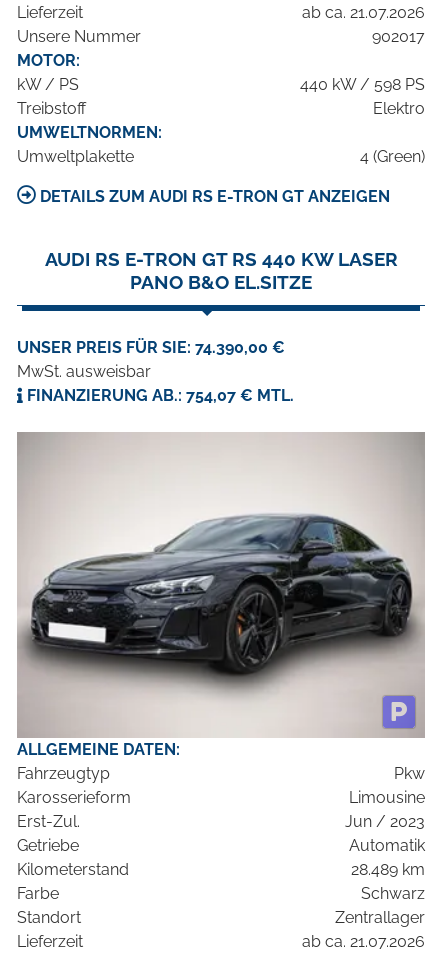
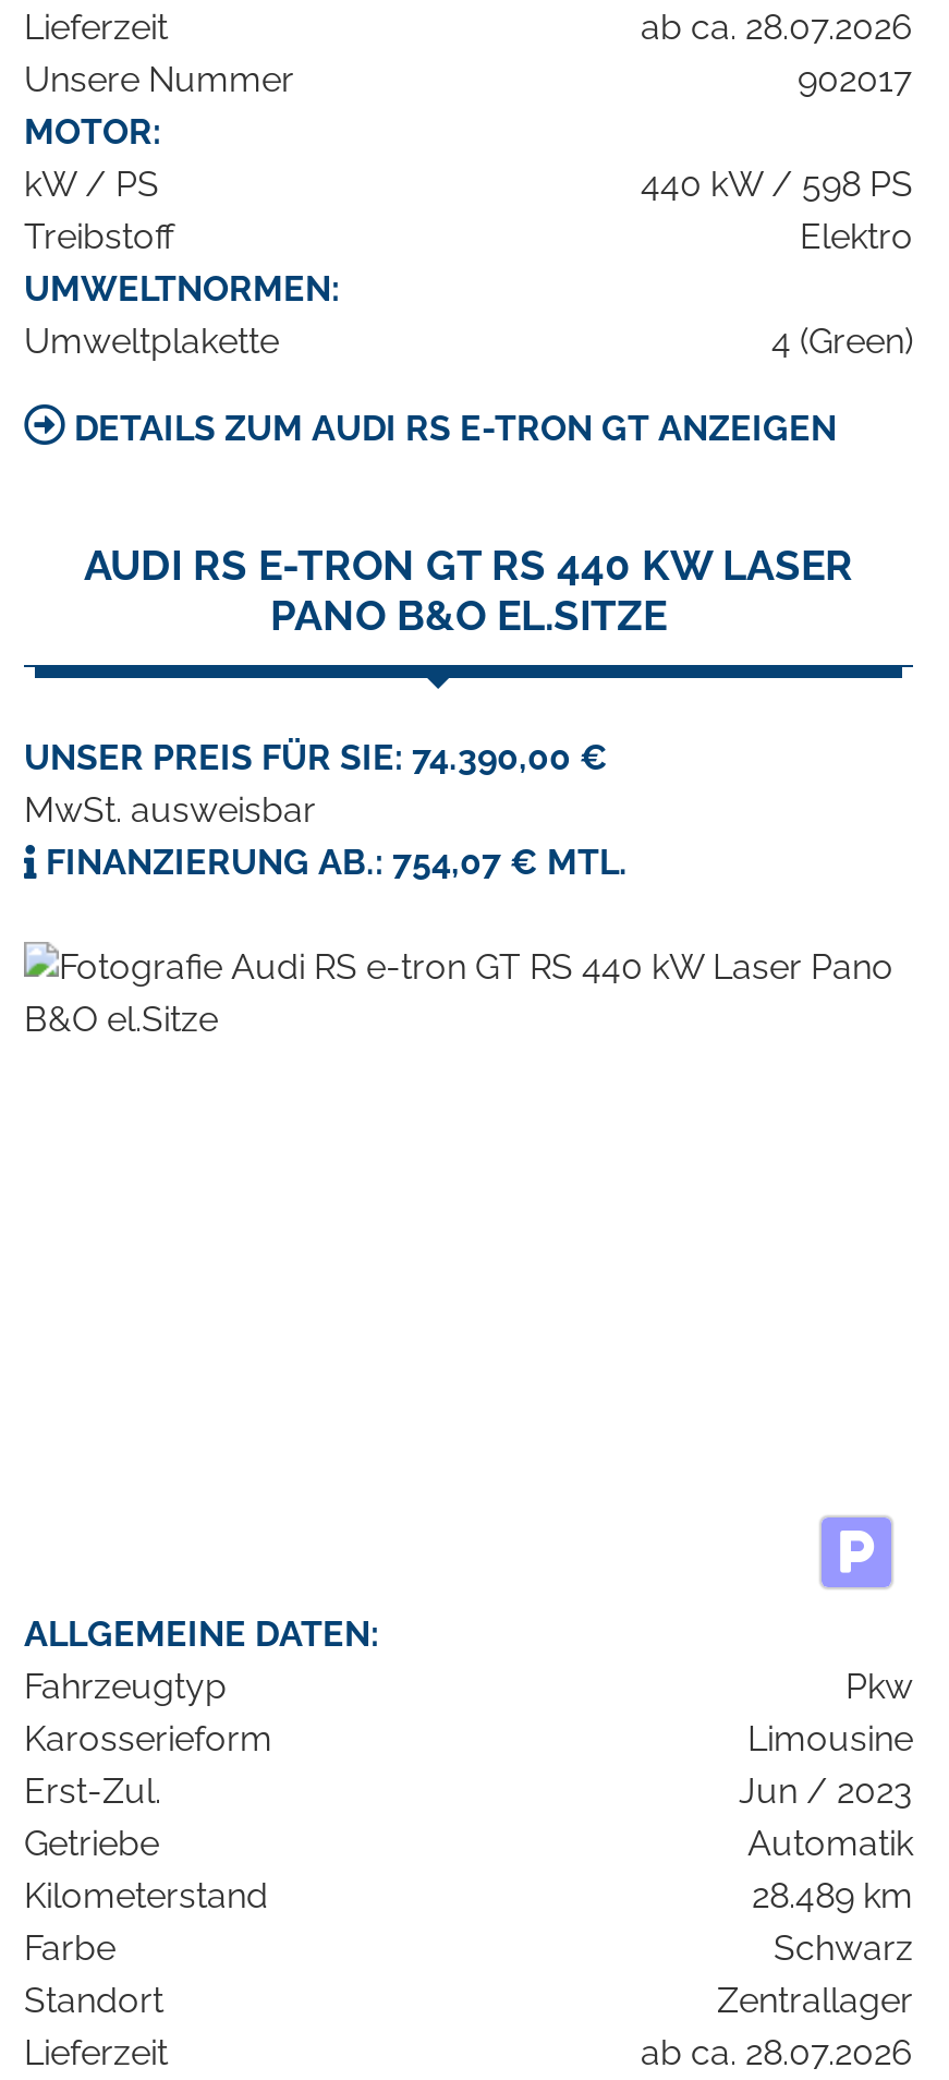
- ab ca. 21.07.2026
+ ab ca. 28.07.2026

- [image]

- ab ca. 21.07.2026
+ ab ca. 28.07.2026
